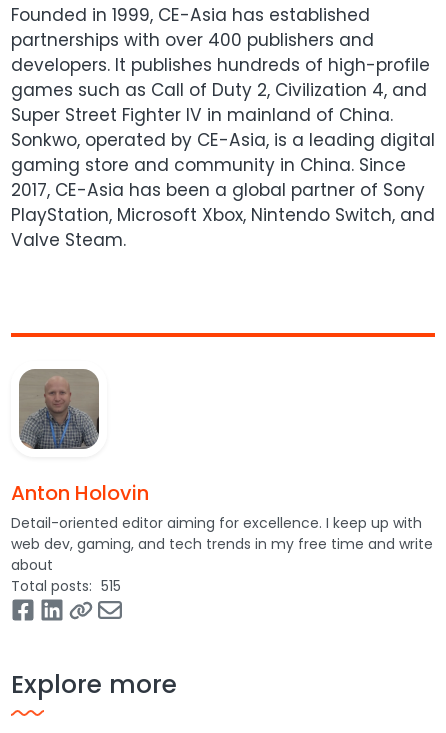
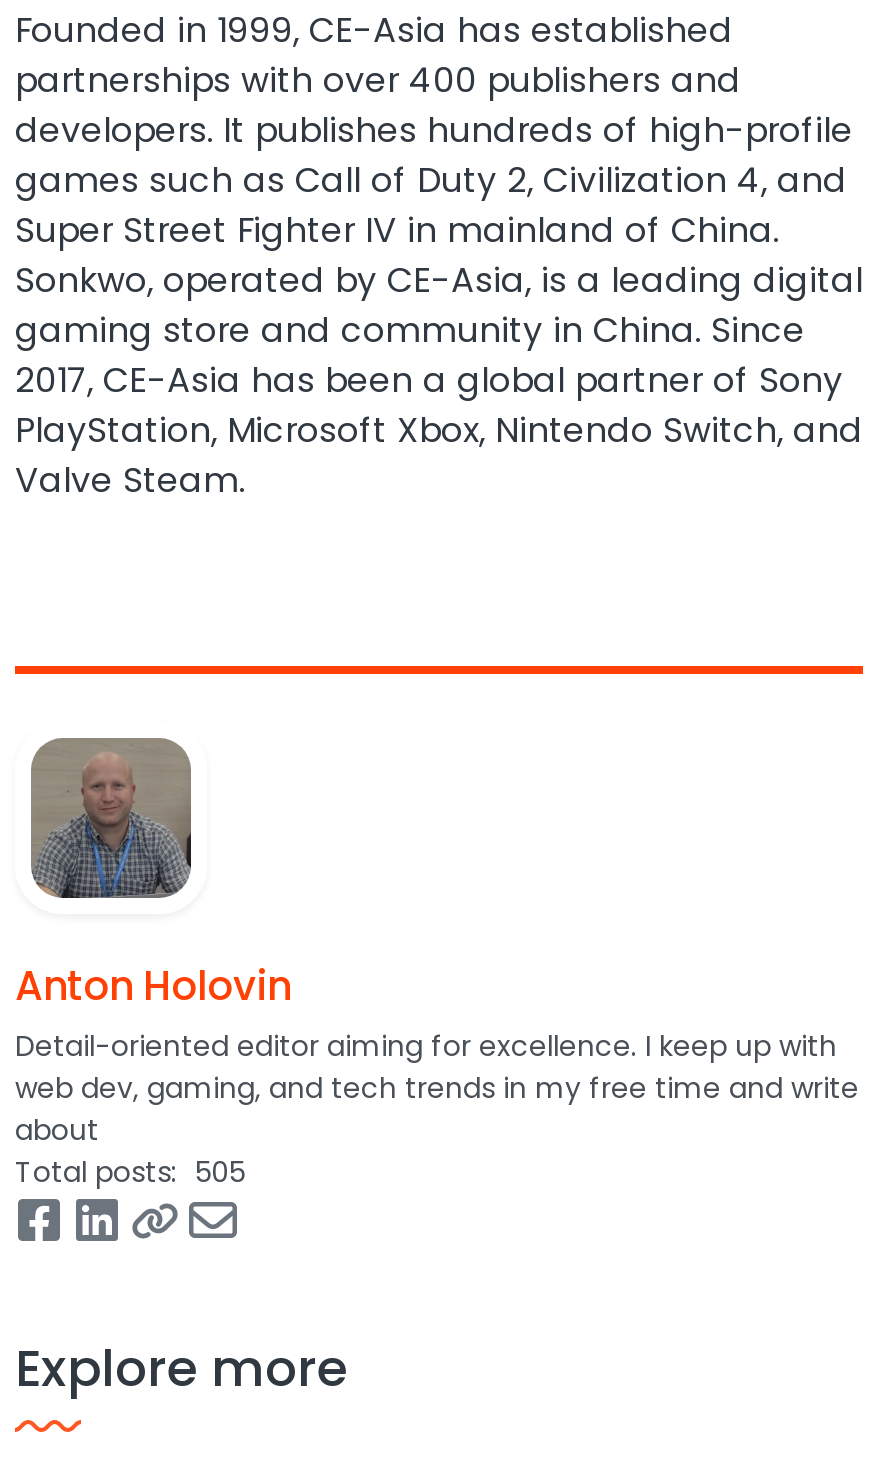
- Total posts 515
+ Total posts 505
